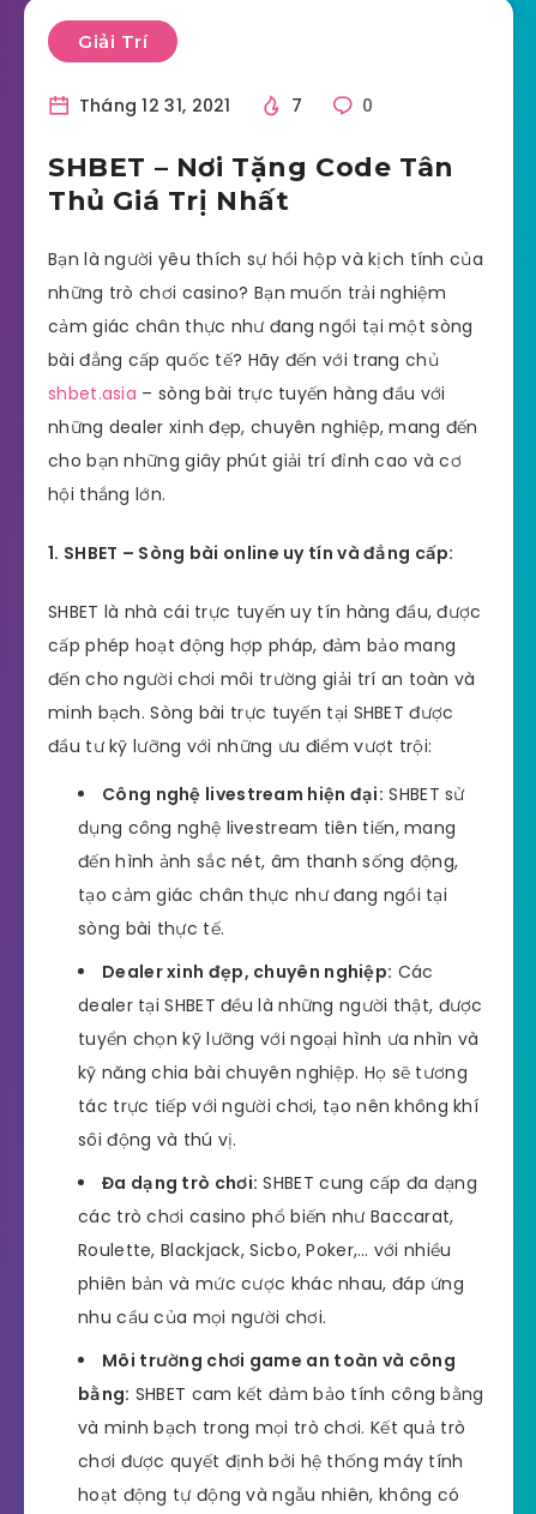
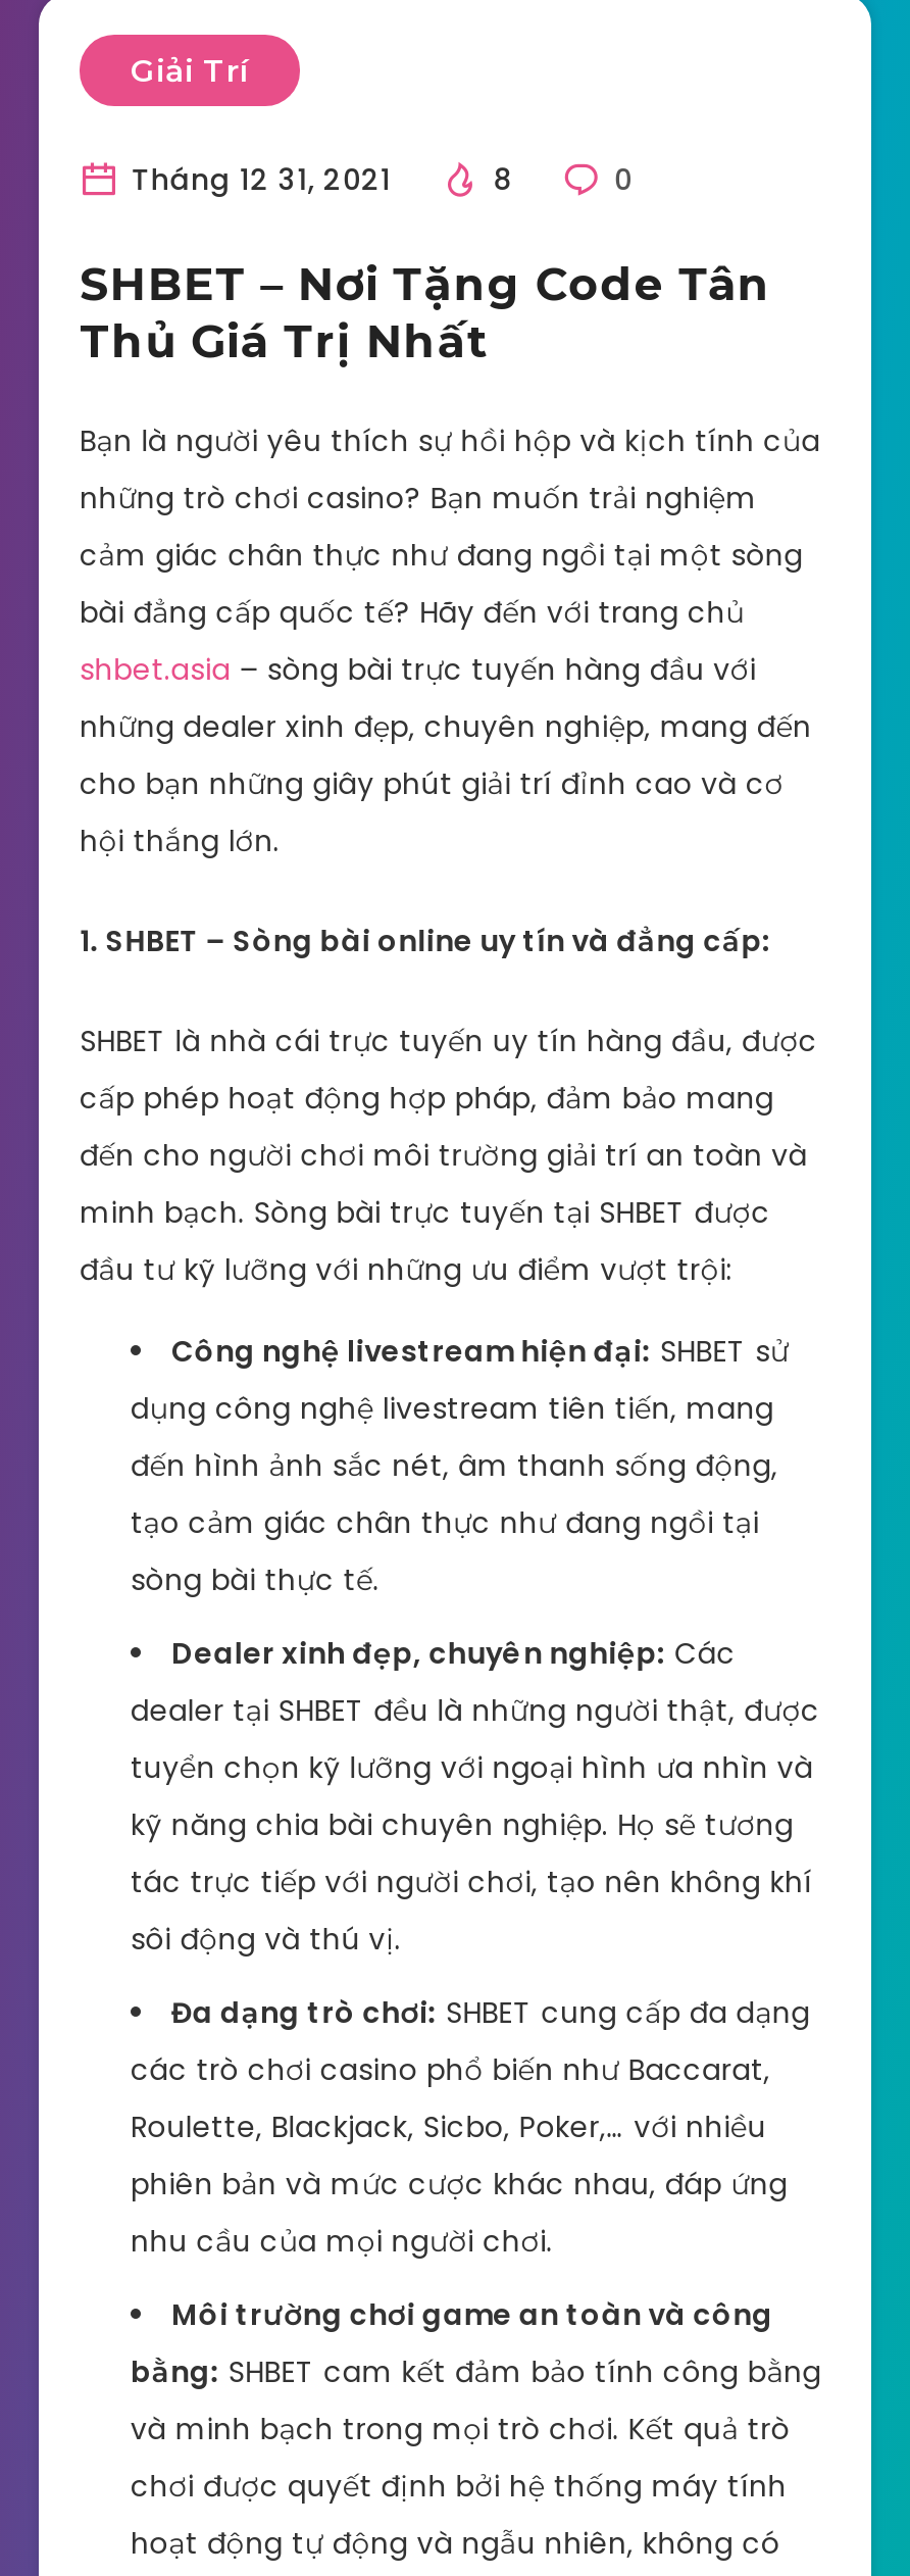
- 7
+ 8
